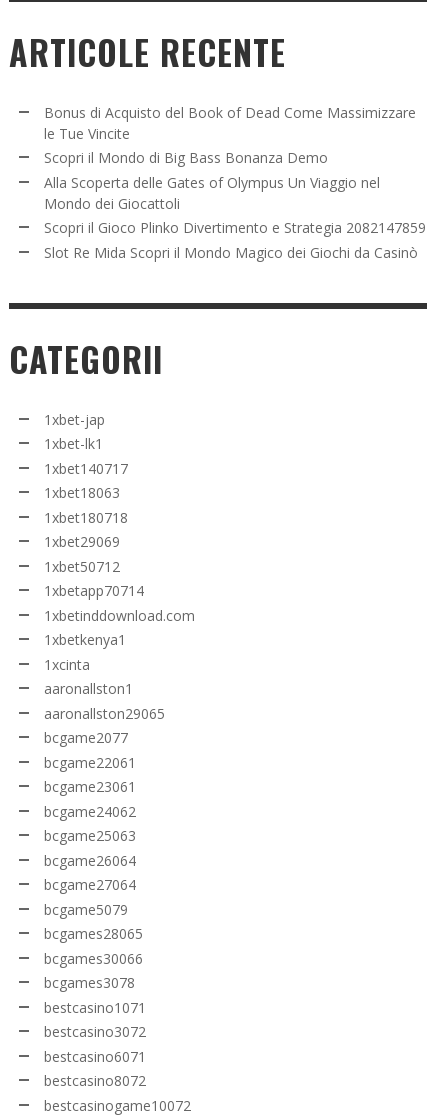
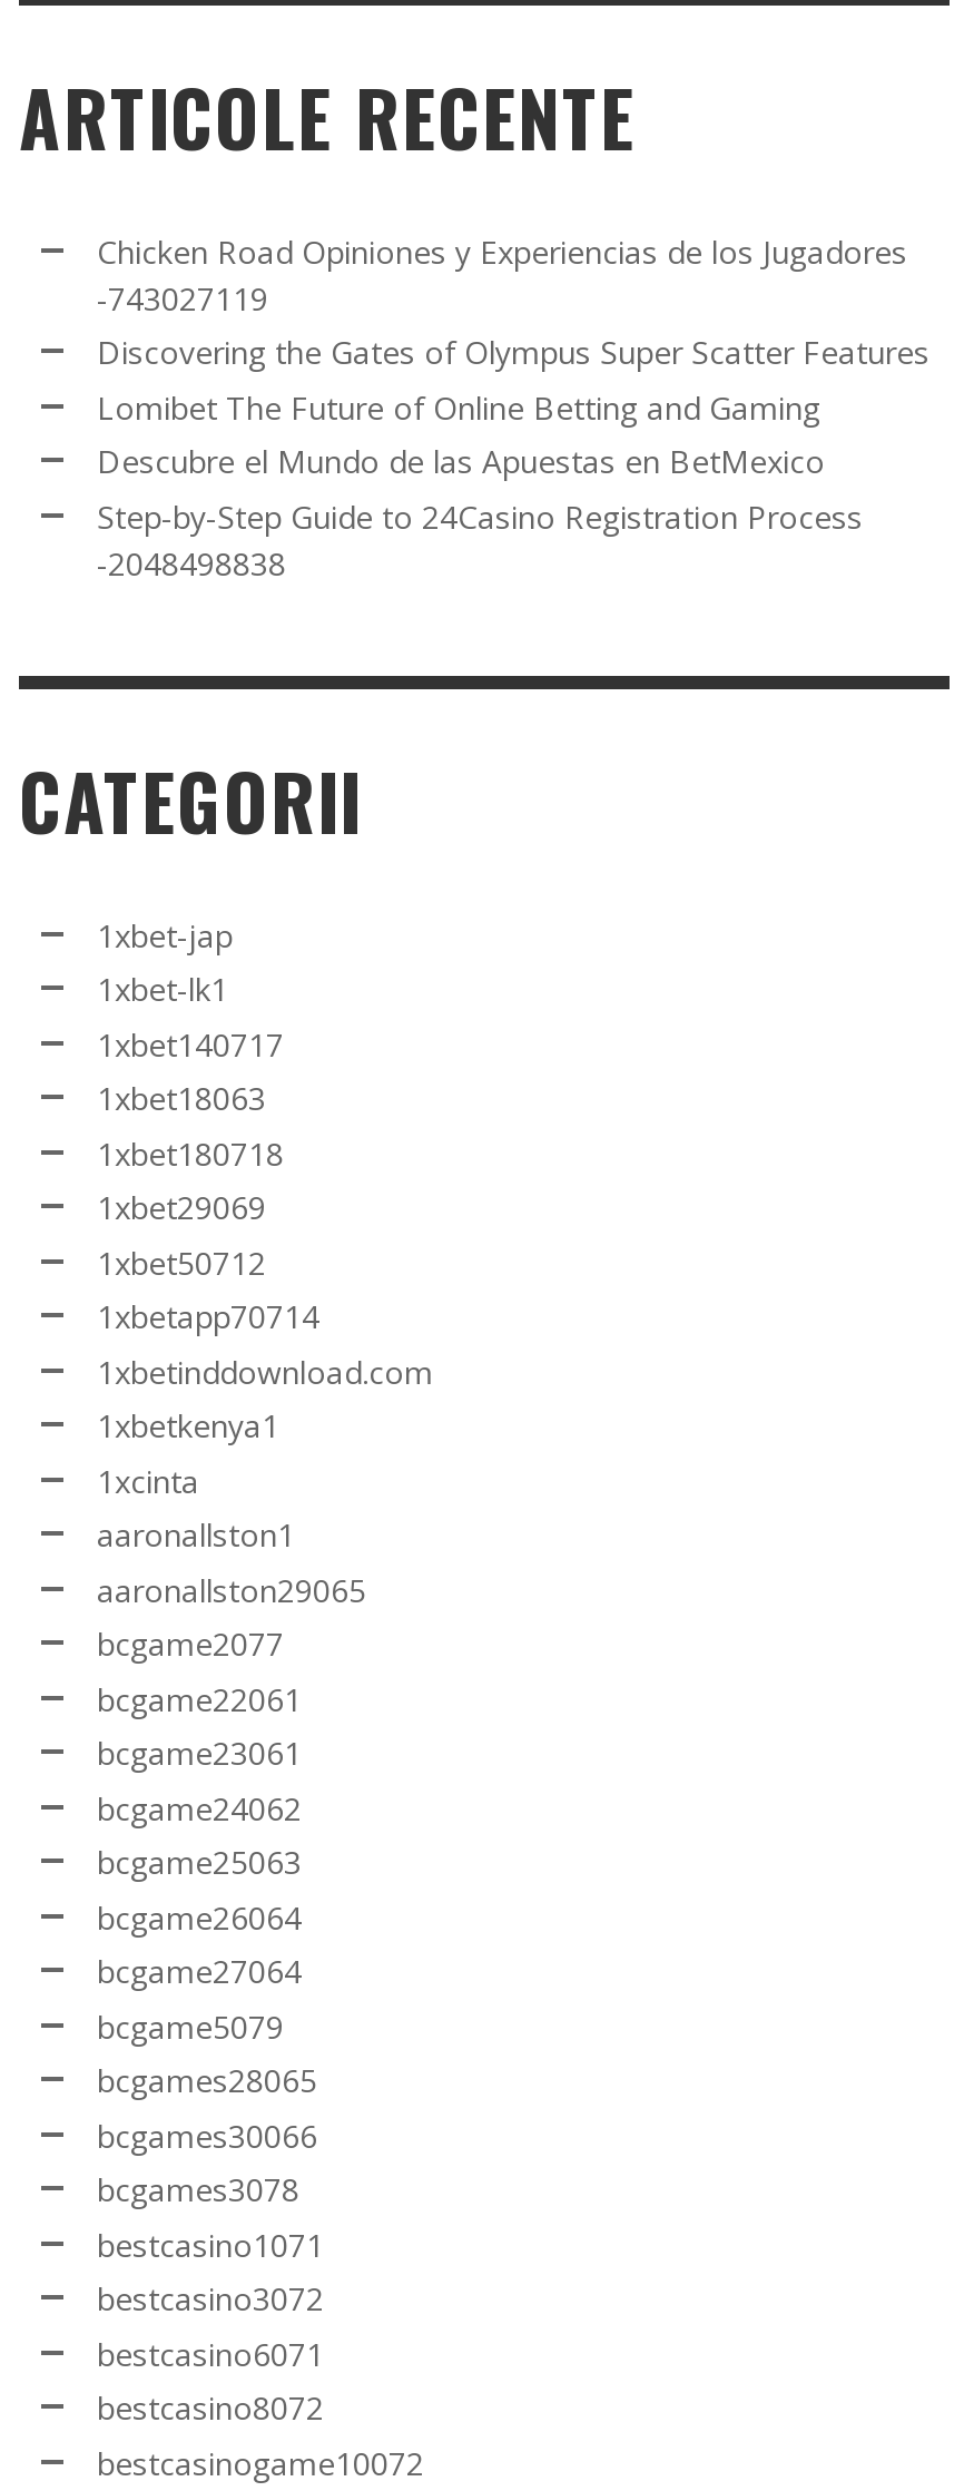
- Bonus di Acquisto del Book of Dead Come Massimizzare
- le Tue Vincite
- Scopri il Mondo di Big Bass Bonanza Demo
- Alla Scoperta delle Gates of Olympus Un Viaggio nel
- Mondo dei Giocattoli
- Scopri il Gioco Plinko Divertimento e Strategia 2082147859
- Slot Re Mida Scopri il Mondo Magico dei Giochi da Casinò
+ Chicken Road Opiniones y Experiencias de los Jugadores
+ -743027119
+ Discovering the Gates of Olympus Super Scatter Features
+ Lomibet The Future of Online Betting and Gaming
+ Descubre el Mundo de las Apuestas en BetMexico
+ Step-by-Step Guide to 24Casino Registration Process
+ -2048498838
